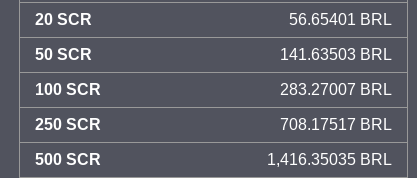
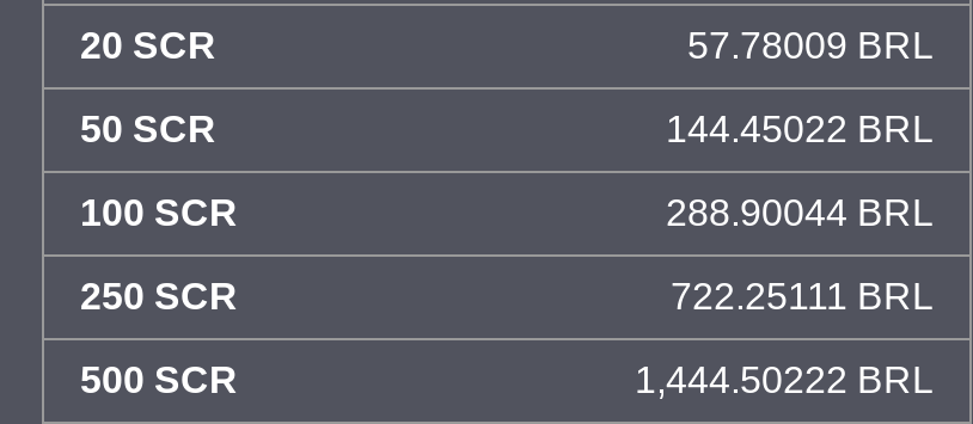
- 56.65401 BRL
+ 57.78009 BRL

- 141.63503 BRL
+ 144.45022 BRL

- 283.27007 BRL
+ 288.90044 BRL

- 708.17517 BRL
+ 722.25111 BRL

- 1,416.35035 BRL
+ 1,444.50222 BRL
